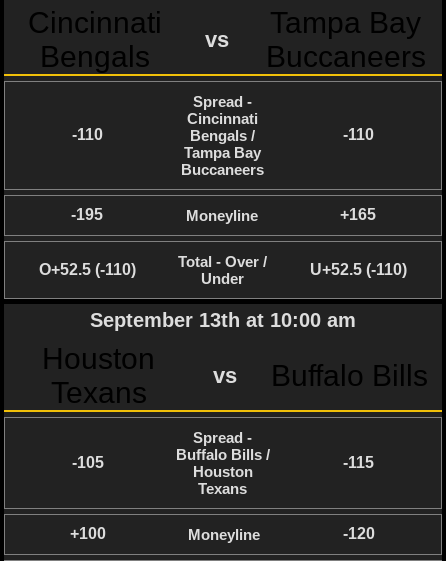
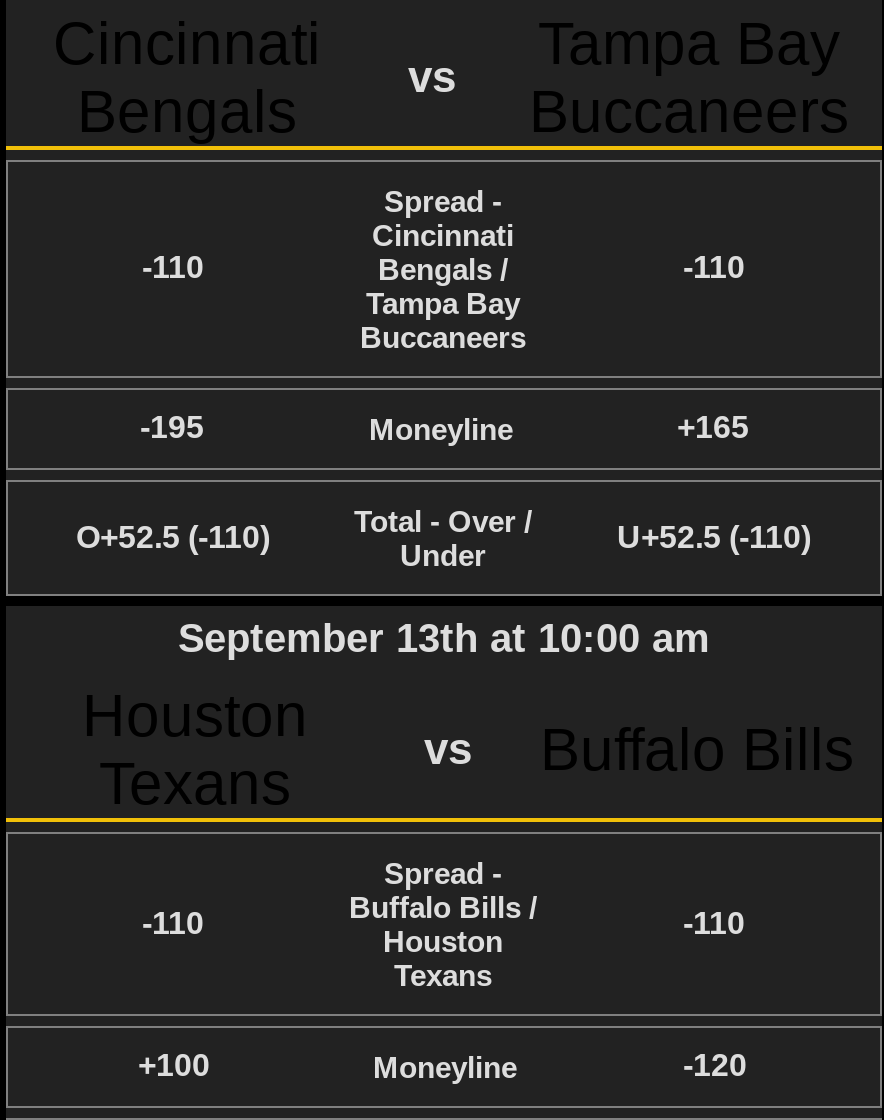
- -105
+ -110

- -115
+ -110
